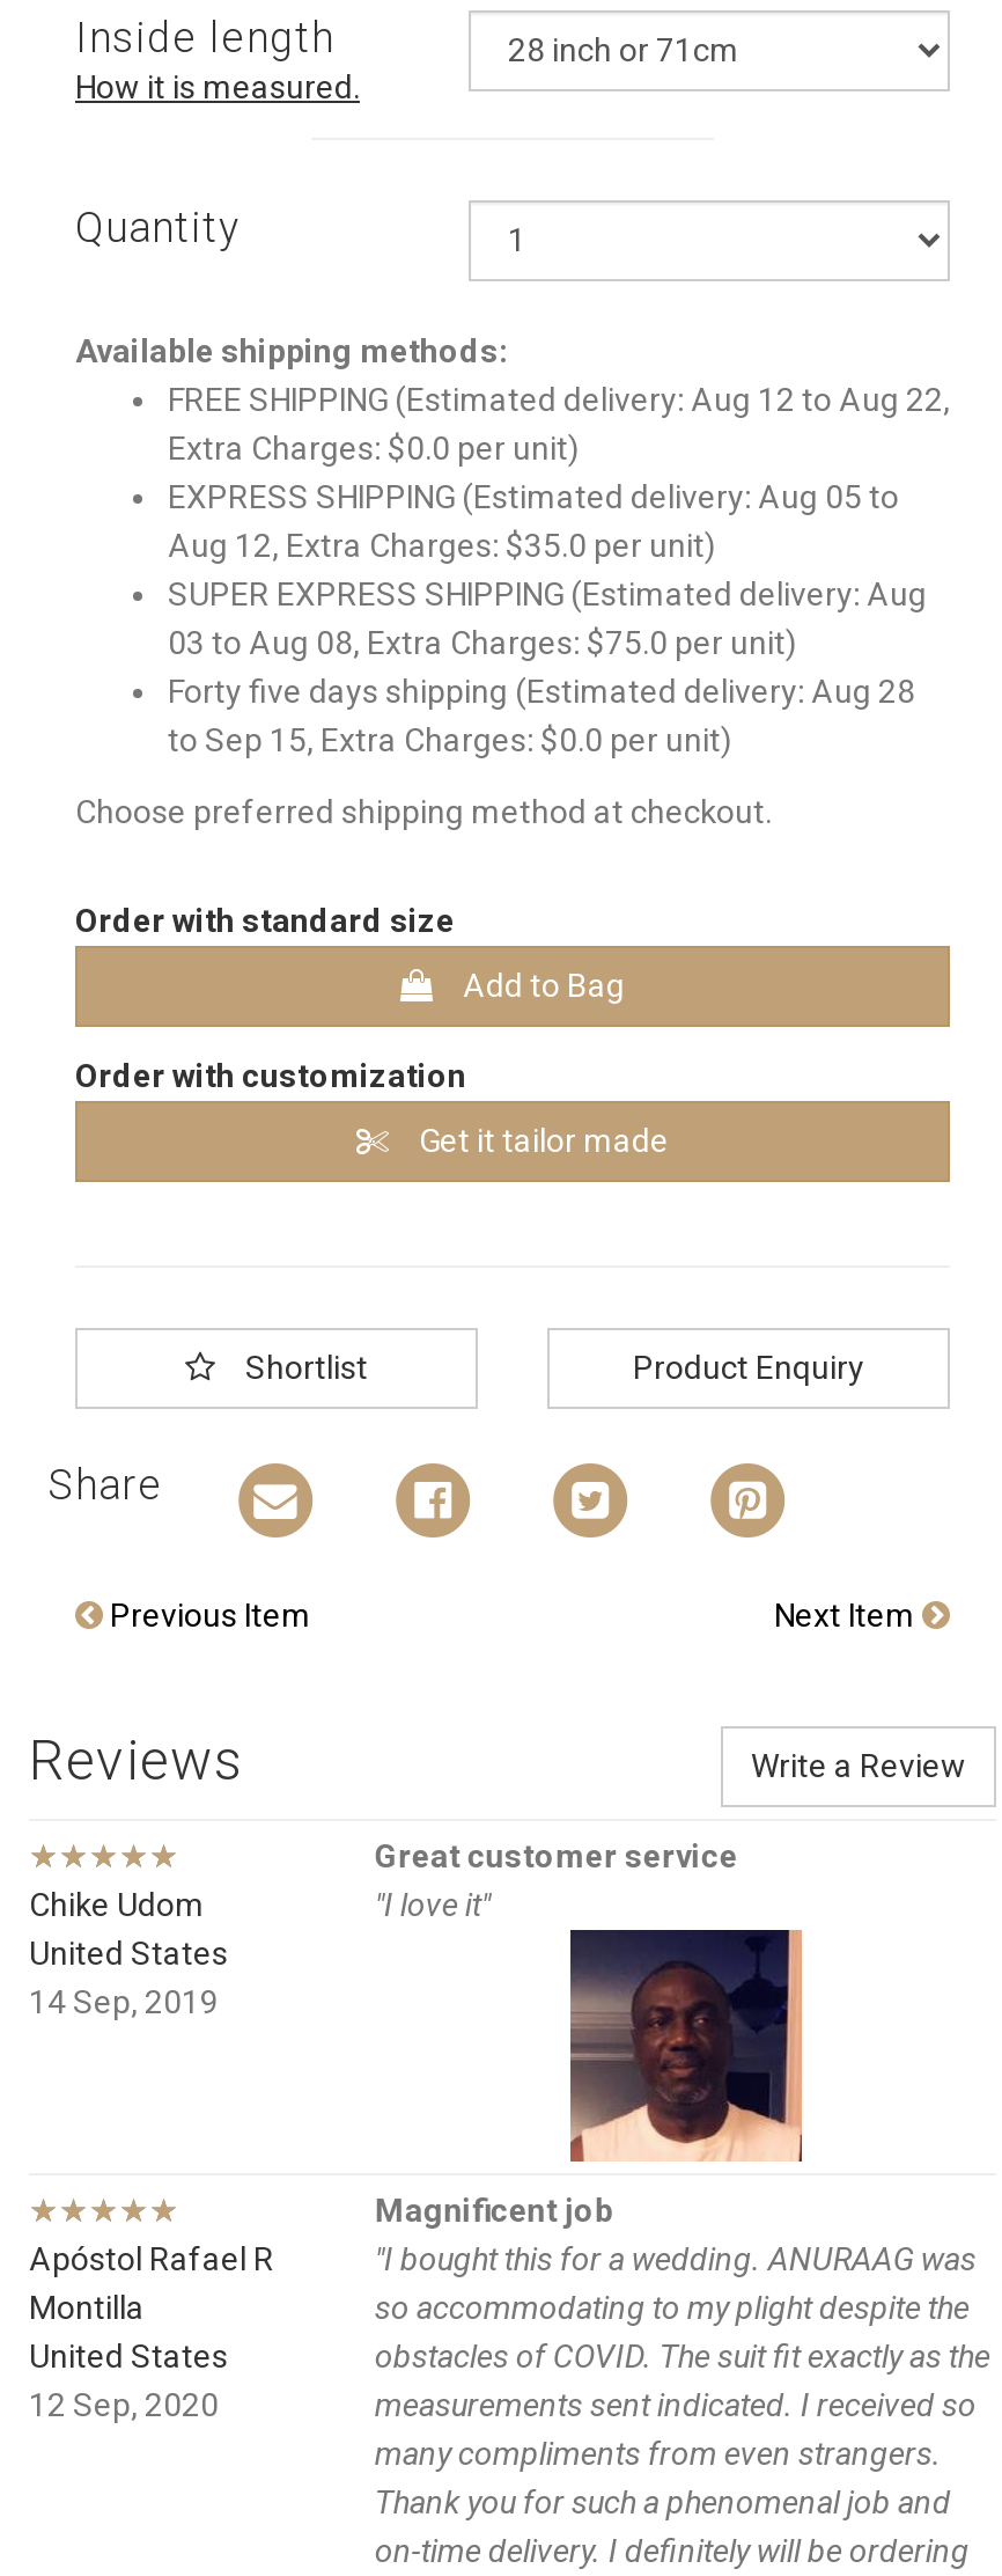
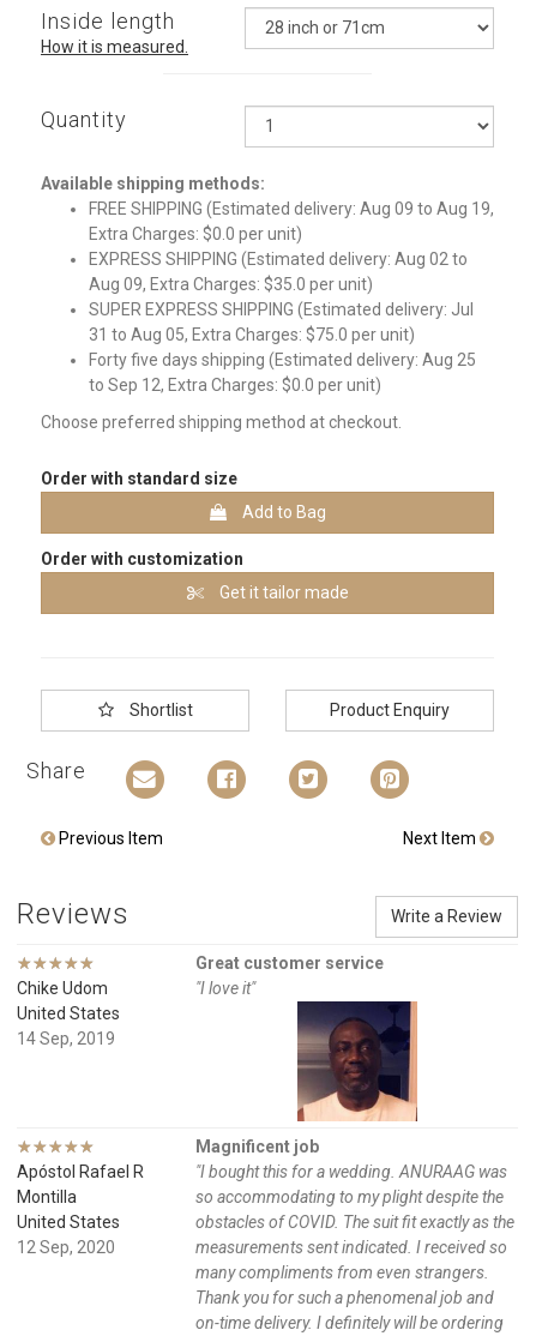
- FREE SHIPPING (Estimated delivery: Aug 12 to Aug 22,
+ FREE SHIPPING (Estimated delivery: Aug 09 to Aug 19,

- EXPRESS SHIPPING (Estimated delivery: Aug 05 to
+ EXPRESS SHIPPING (Estimated delivery: Aug 02 to

- Aug 12, Extra Charges: $35.0 per unit)
+ Aug 09, Extra Charges: $35.0 per unit)

- SUPER EXPRESS SHIPPING (Estimated delivery: Aug
+ SUPER EXPRESS SHIPPING (Estimated delivery: Jul

- 03 to Aug 08, Extra Charges: $75.0 per unit)
+ 31 to Aug 05, Extra Charges: $75.0 per unit)

- Forty five days shipping (Estimated delivery: Aug 28
+ Forty five days shipping (Estimated delivery: Aug 25

- to Sep 15, Extra Charges: $0.0 per unit)
+ to Sep 12, Extra Charges: $0.0 per unit)
